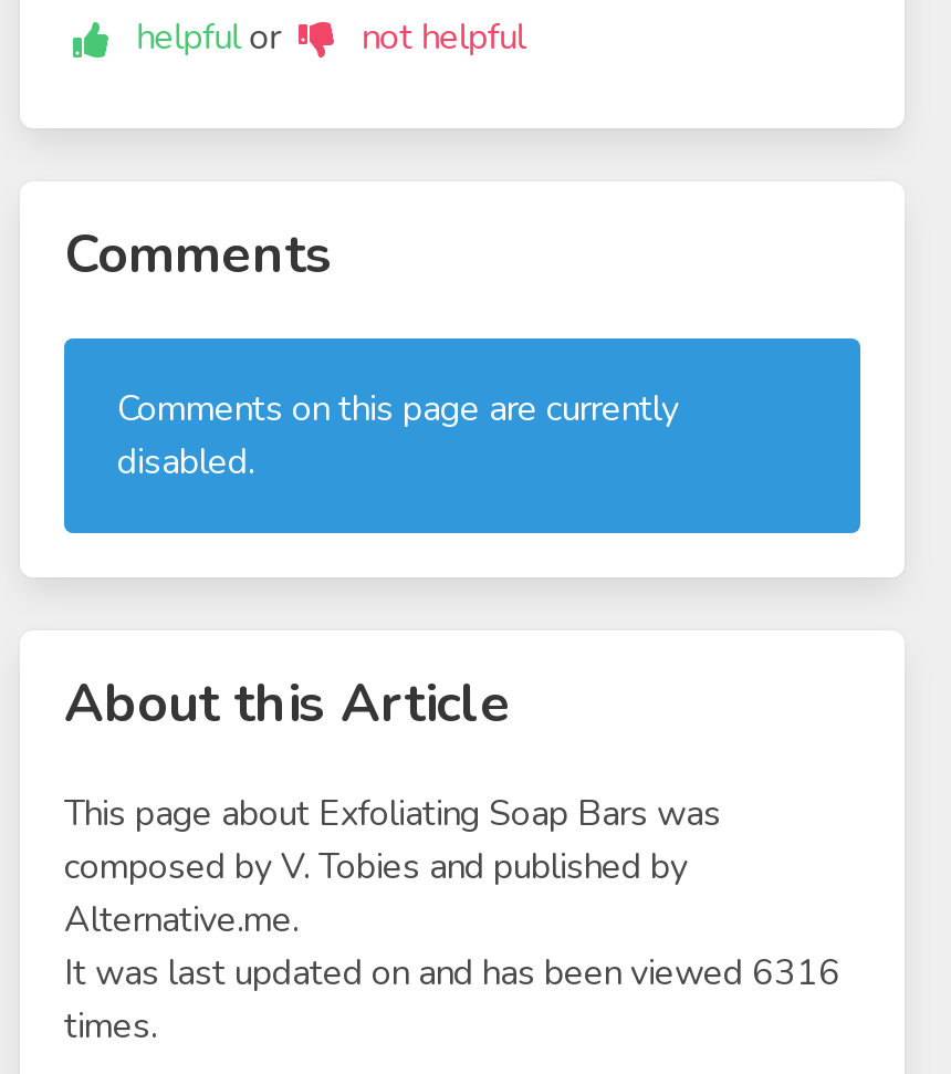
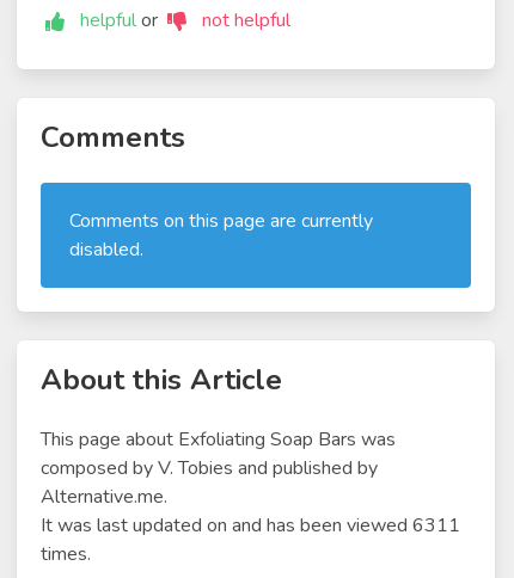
- It was last updated on and has been viewed 6316
+ It was last updated on and has been viewed 6311
